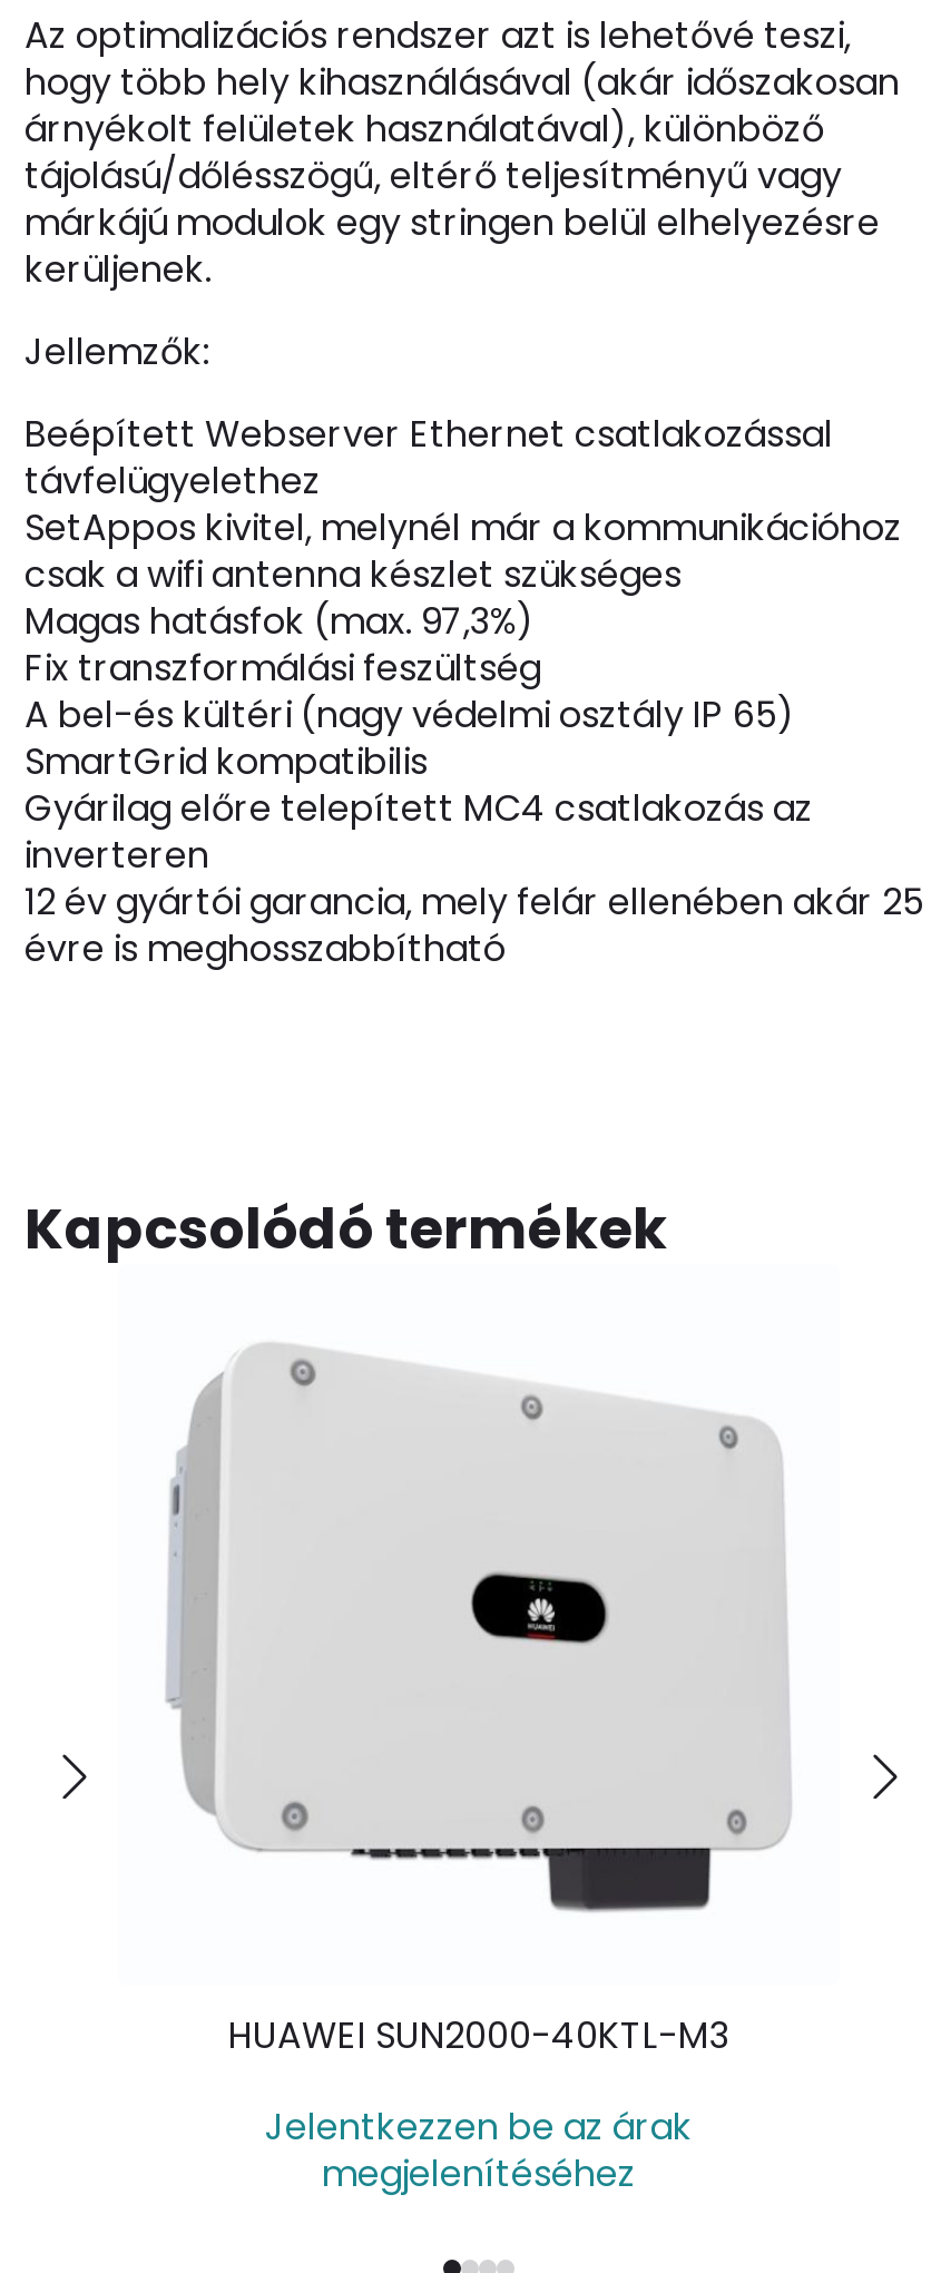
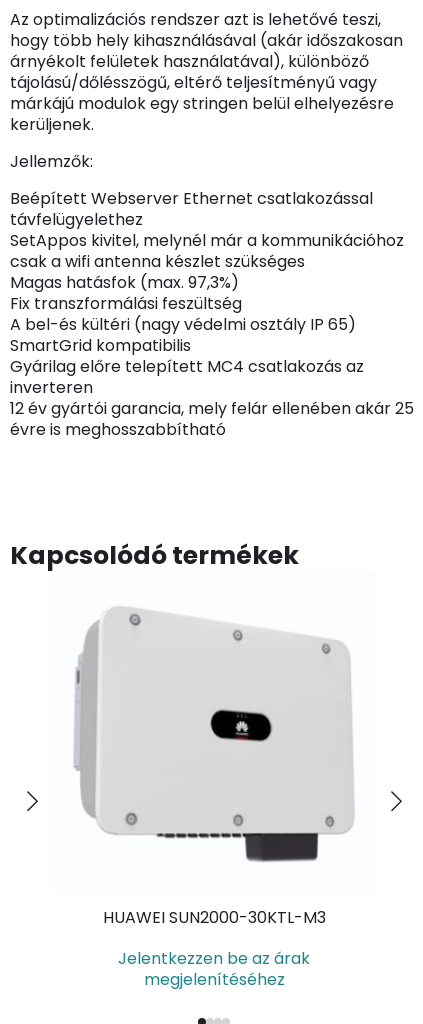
- HUAWEI SUN2000-40KTL-M3
+ HUAWEI SUN2000-30KTL-M3
